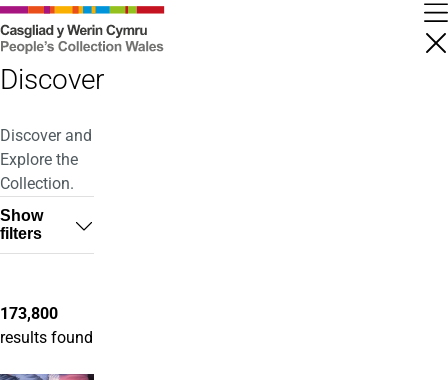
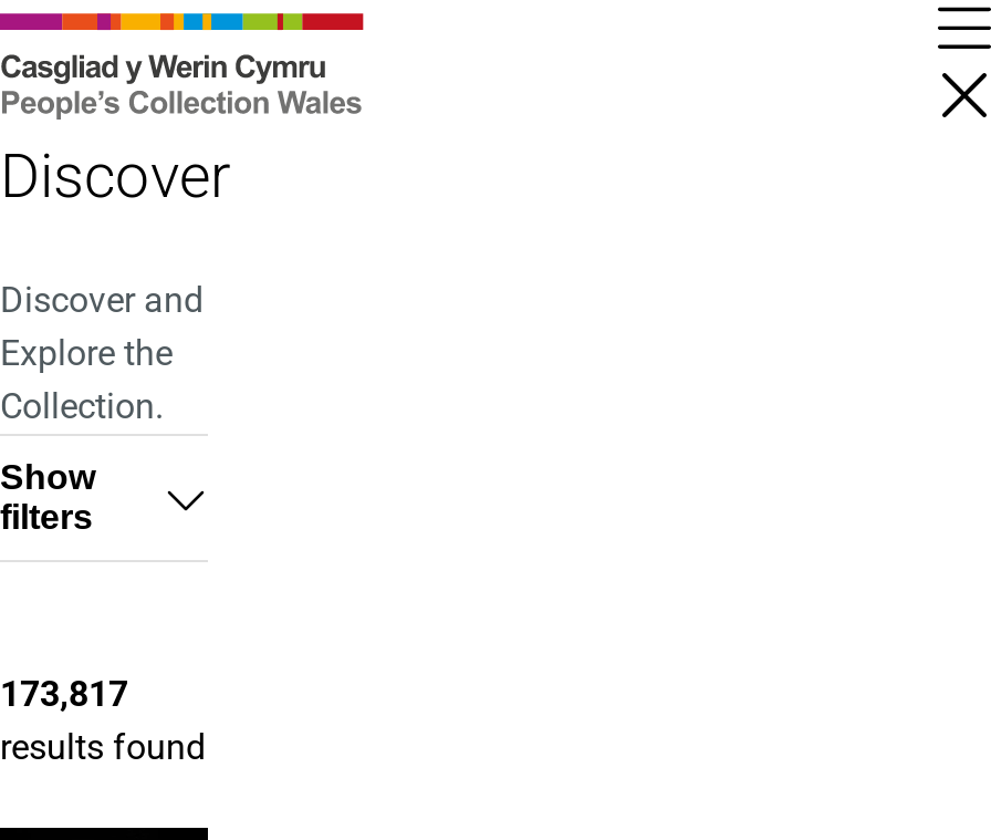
- 173,800
+ 173,817
